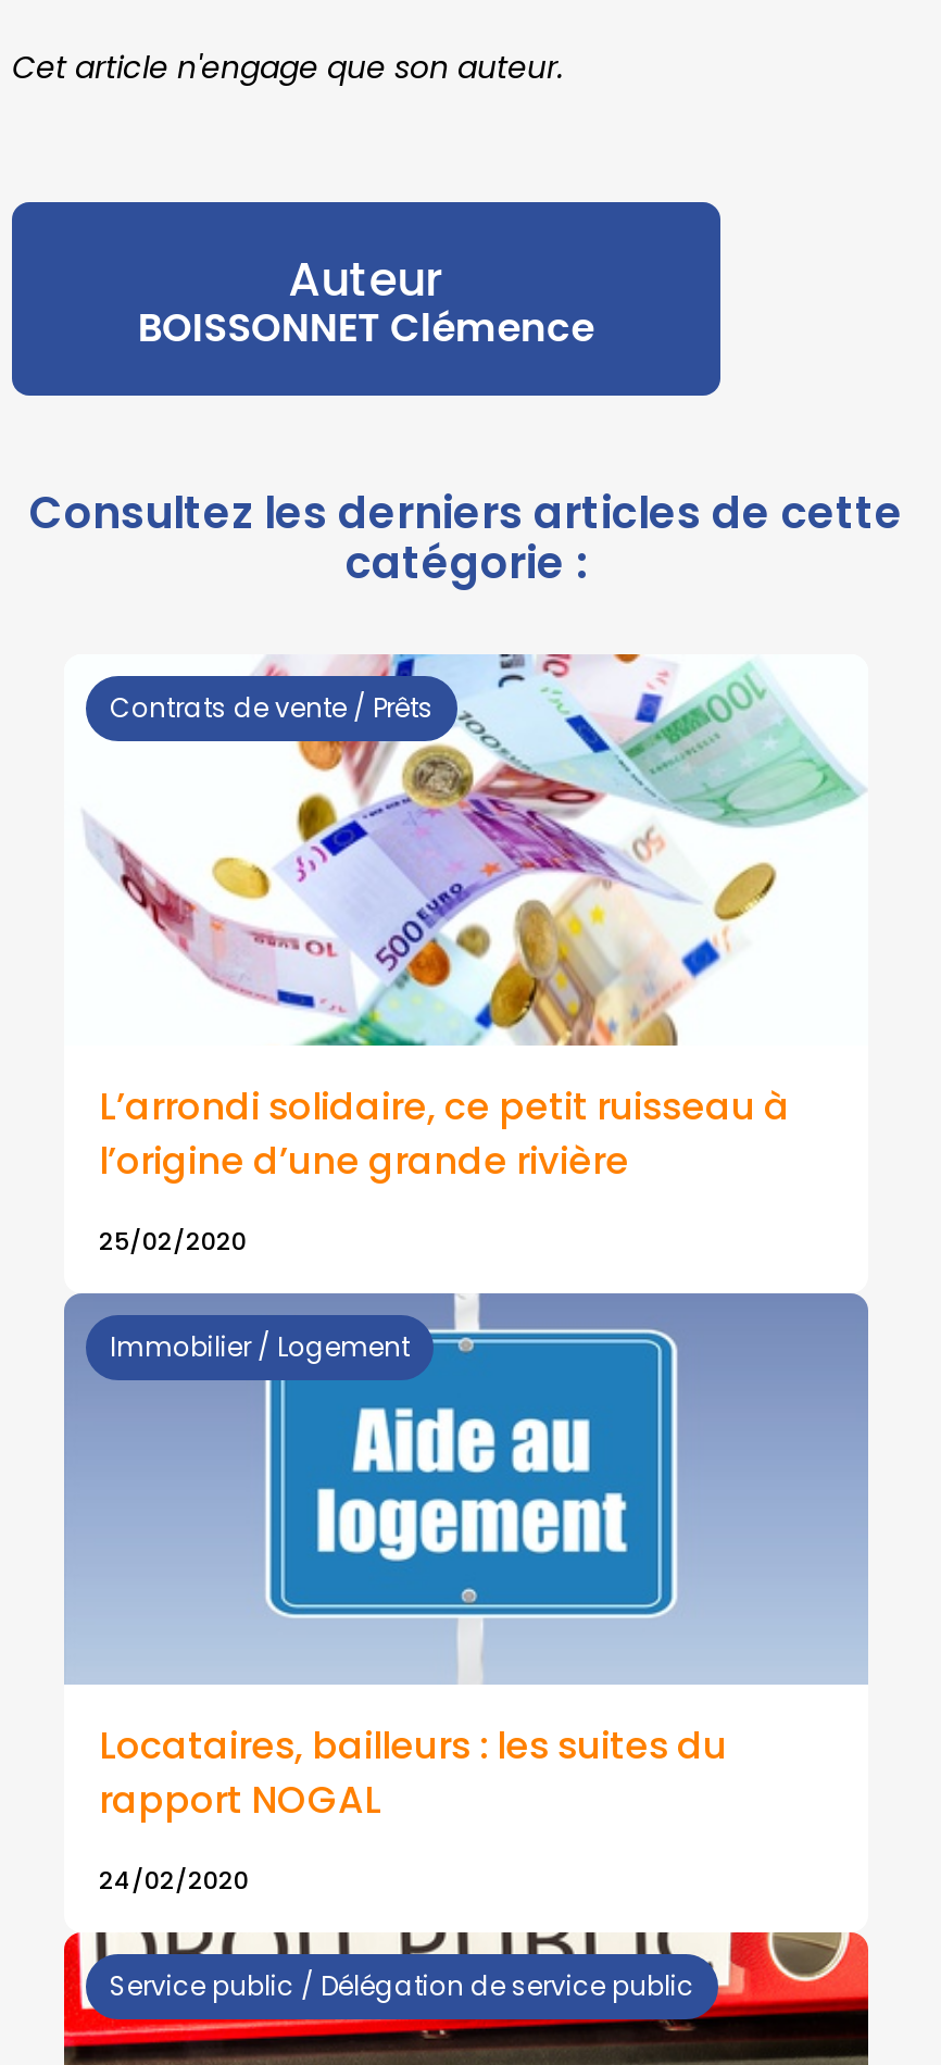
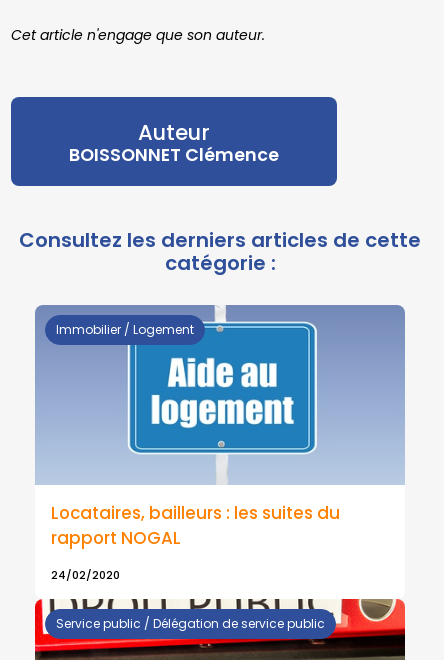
- [image]
- Contrats de vente / Prêts

- L’arrondi solidaire, ce petit ruisseau à
- l’origine d’une grande rivière
- 25/02/2020
